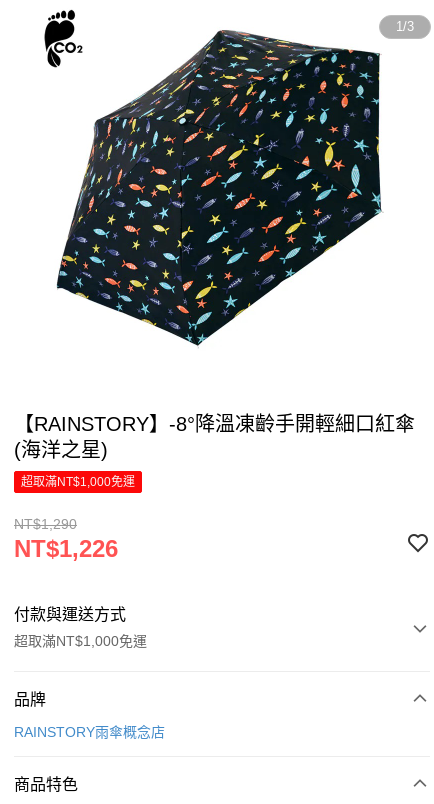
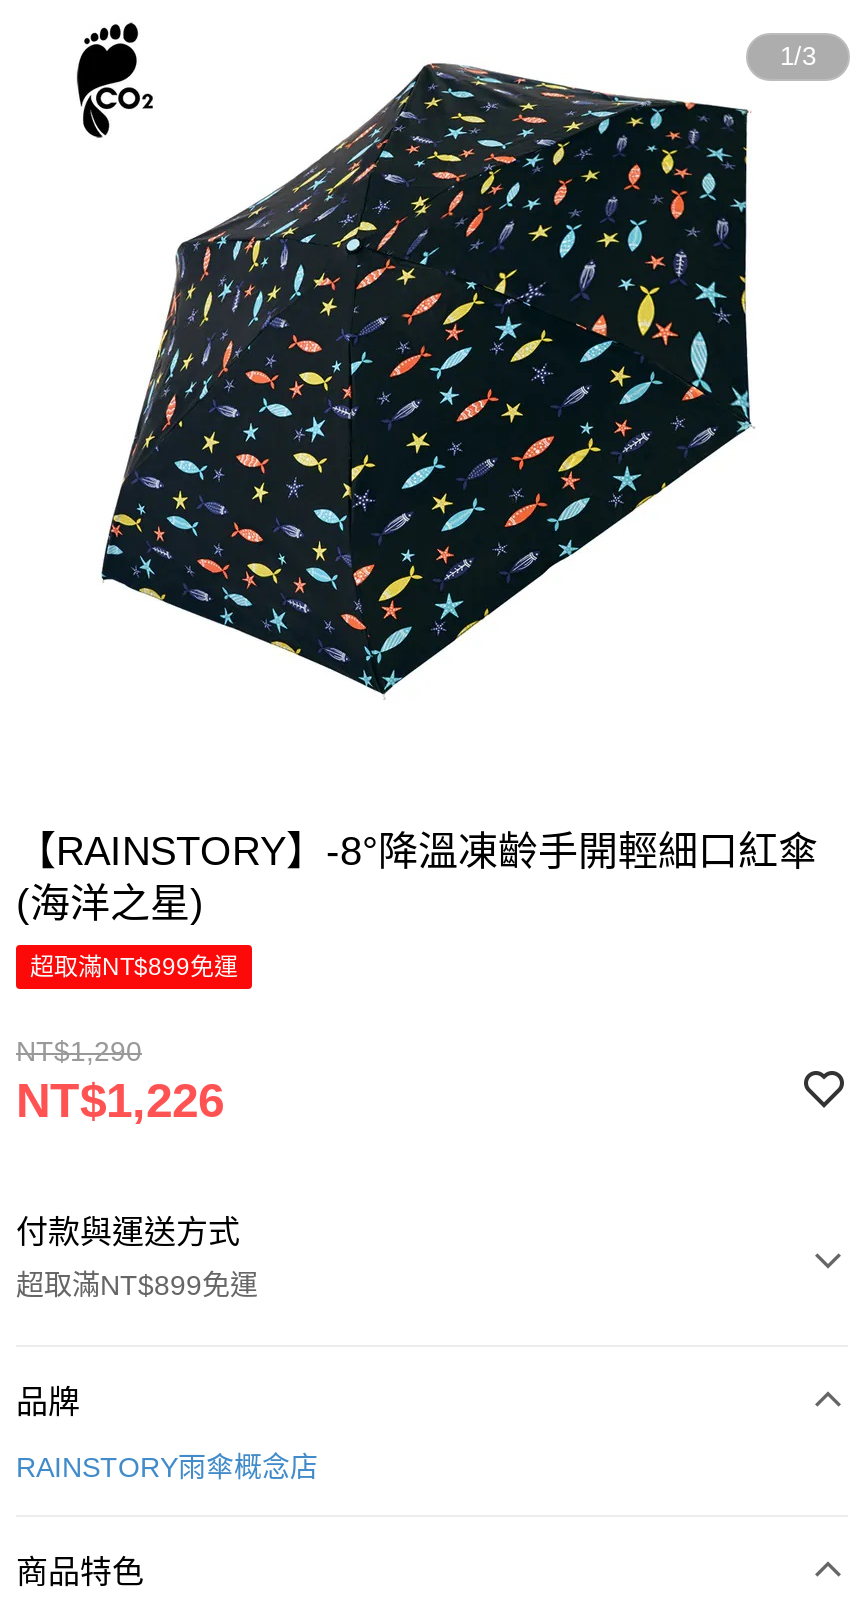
- 超取滿NT$1,000免運
+ 超取滿NT$899免運

- 超取滿NT$1,000免運
+ 超取滿NT$899免運
